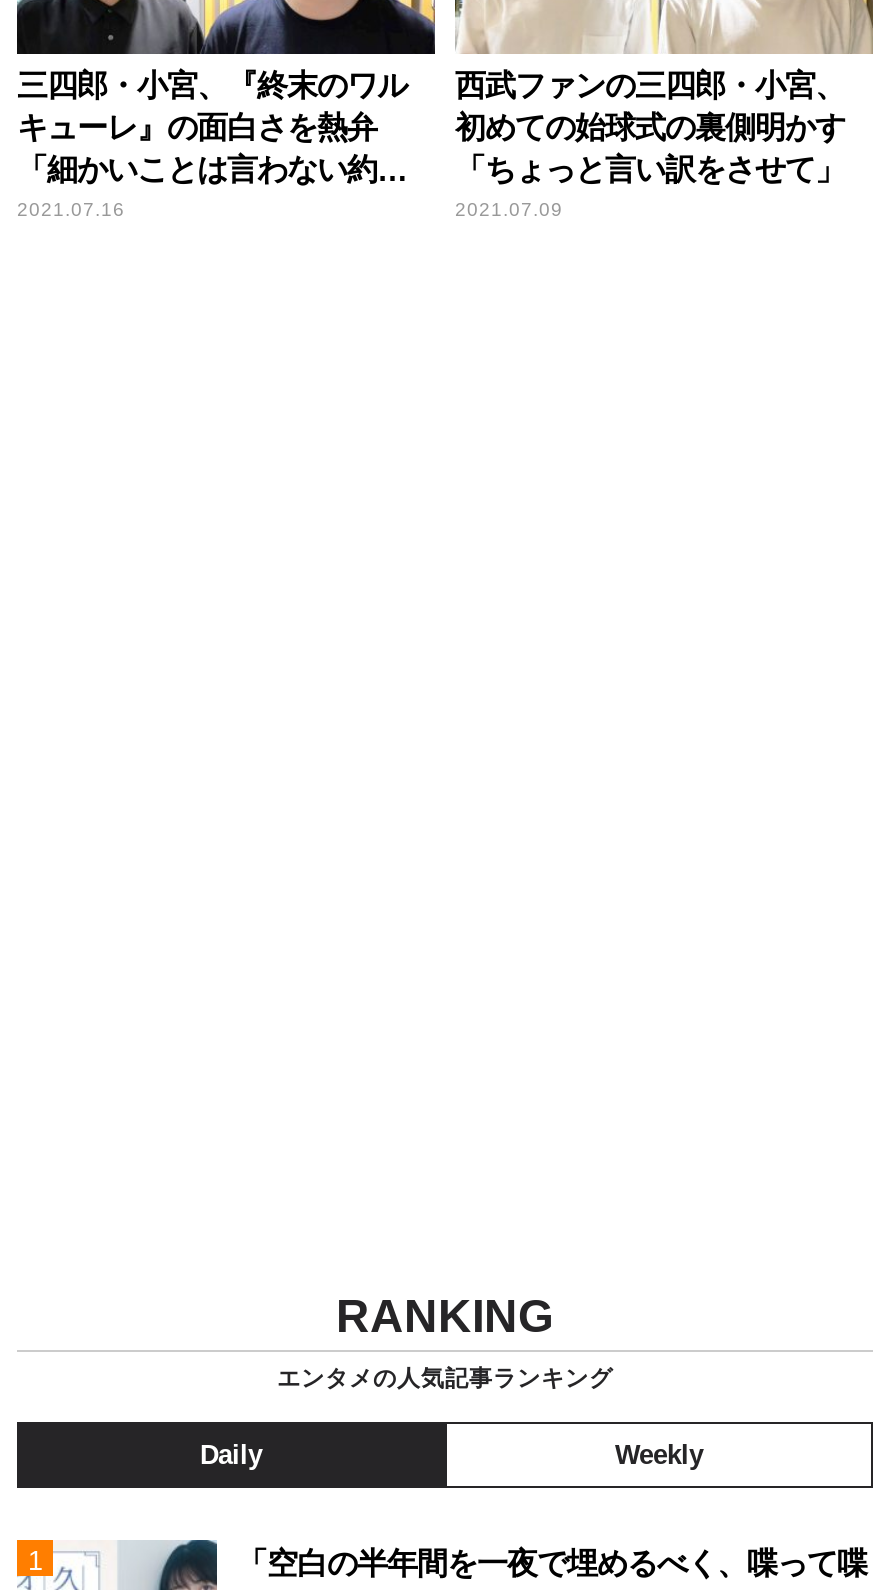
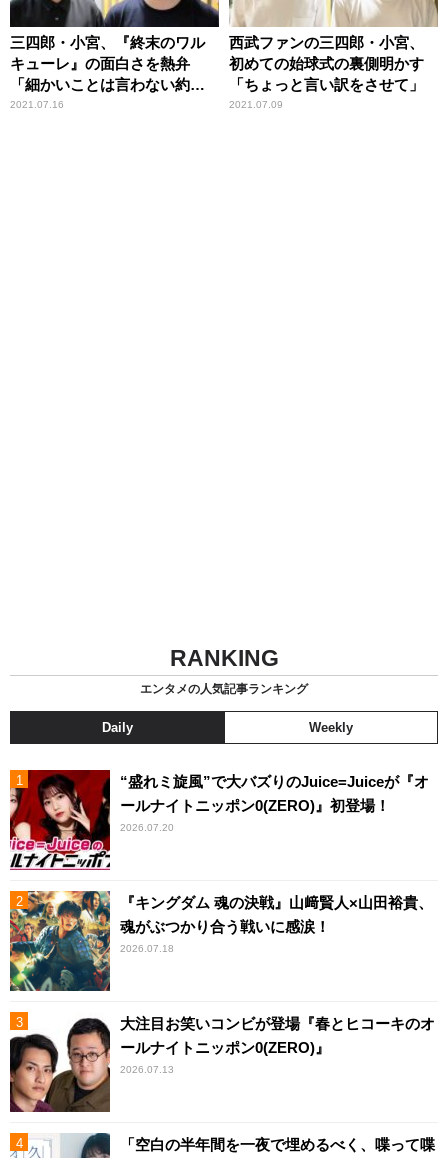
+ [image]
+ “盛れミ旋風”で大バズりのJuice=Juiceが『オ
+ ールナイトニッポン0(ZERO)』初登場！
+ 2026.07.20

+ [image]
+ 『キングダム 魂の決戦』山﨑賢人×山田裕貴、
+ 魂がぶつかり合う戦いに感涙！
+ 2026.07.18

+ [image]
+ 大注目お笑いコンビが登場『春とヒコーキのオ
+ ールナイトニッポン0(ZERO)』
+ 2026.07.13
